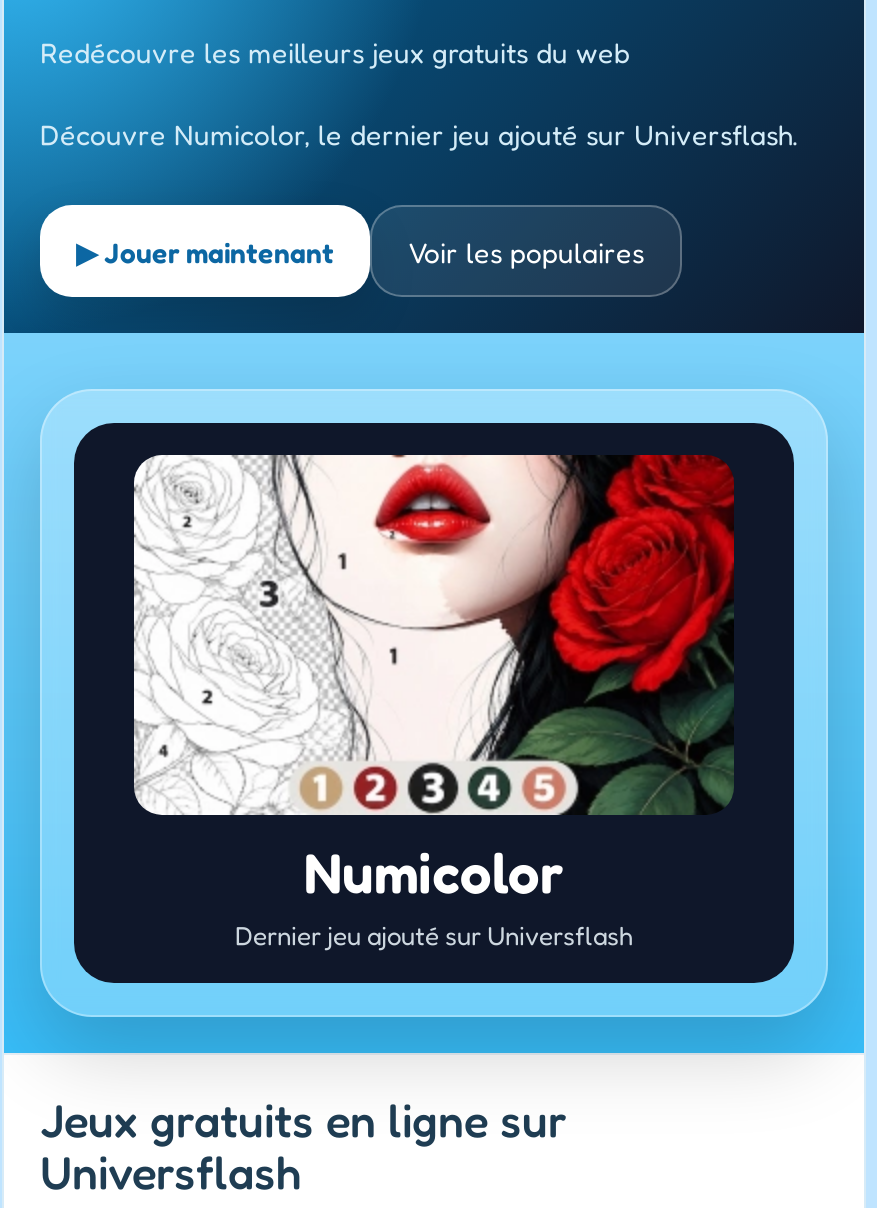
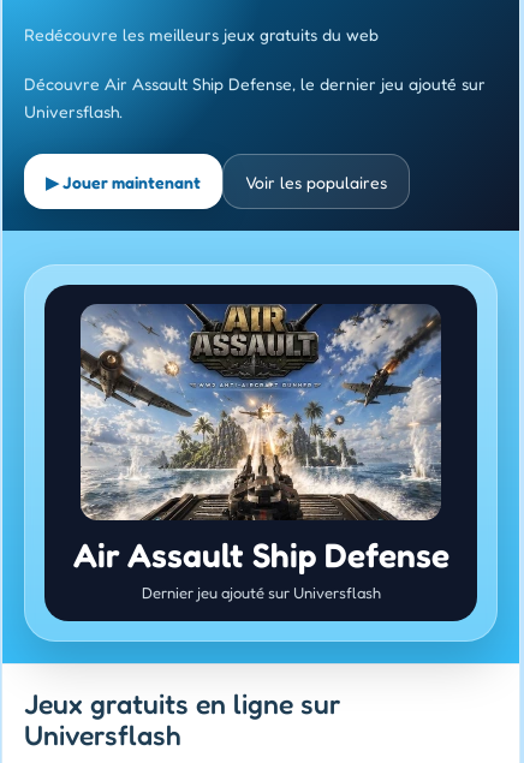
- Découvre Numicolor, le dernier jeu ajouté sur Universflash.
+ Découvre Air Assault Ship Defense, le dernier jeu ajouté sur
+ Universflash.

- [image]
- Numicolor
+ [image]
+ Air Assault Ship Defense
